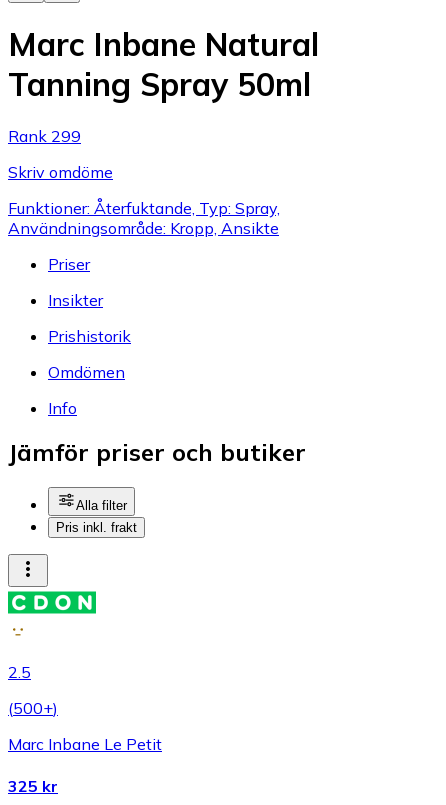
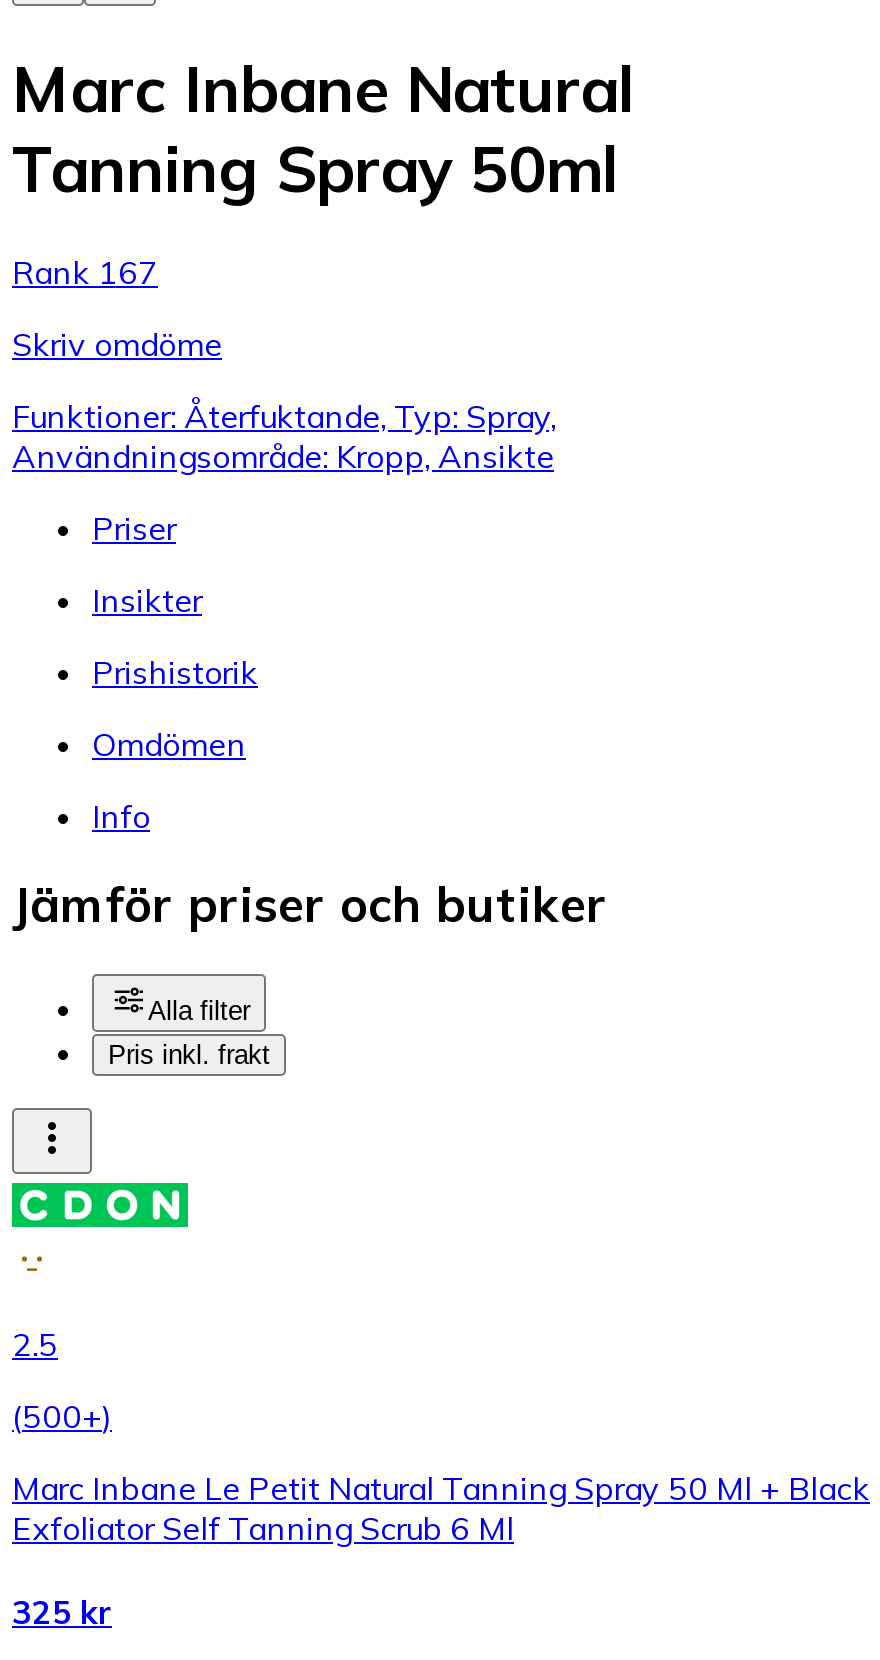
- Rank 299
+ Rank 167

- Marc Inbane Le Petit
+ Marc Inbane Le Petit Natural Tanning Spray 50 Ml + Black
+ Exfoliator Self Tanning Scrub 6 Ml
